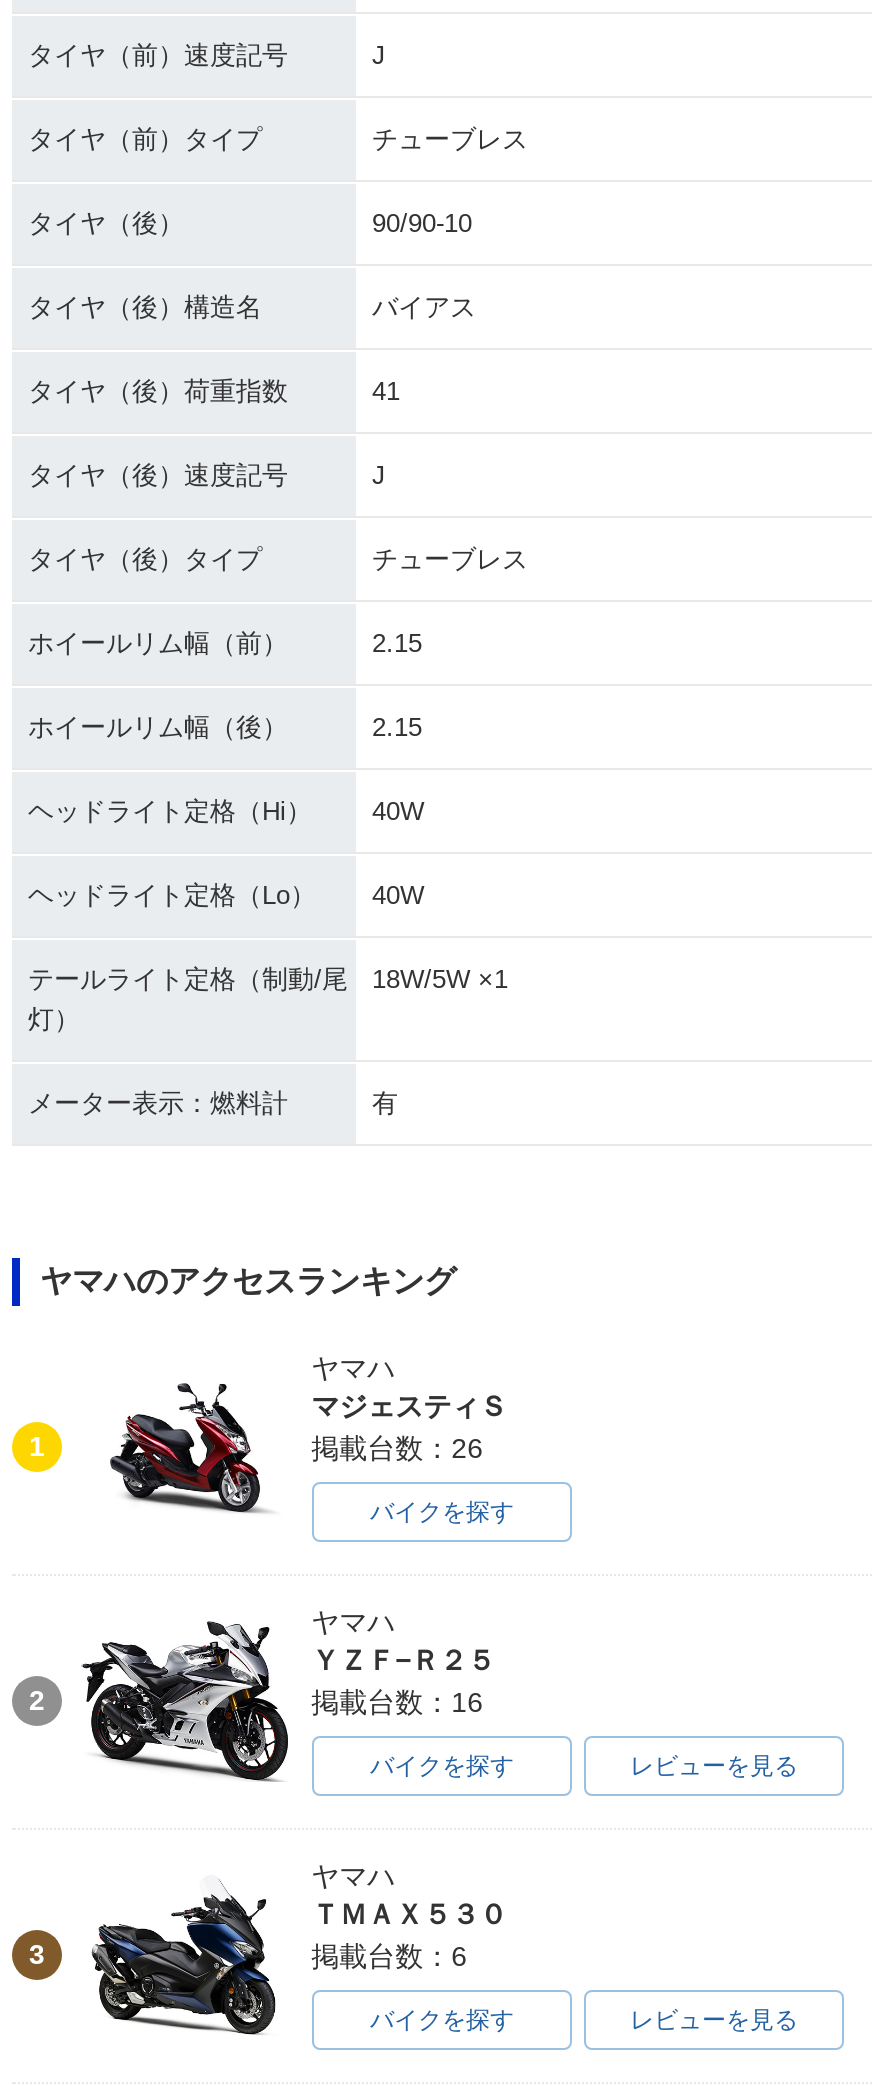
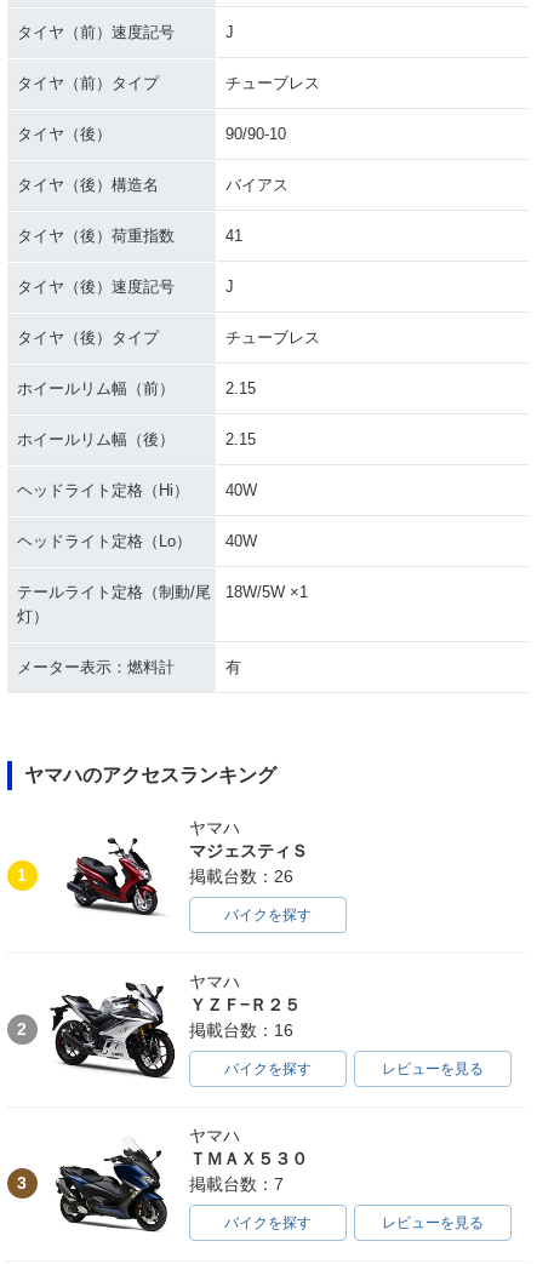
- 掲載台数：6
+ 掲載台数：7
